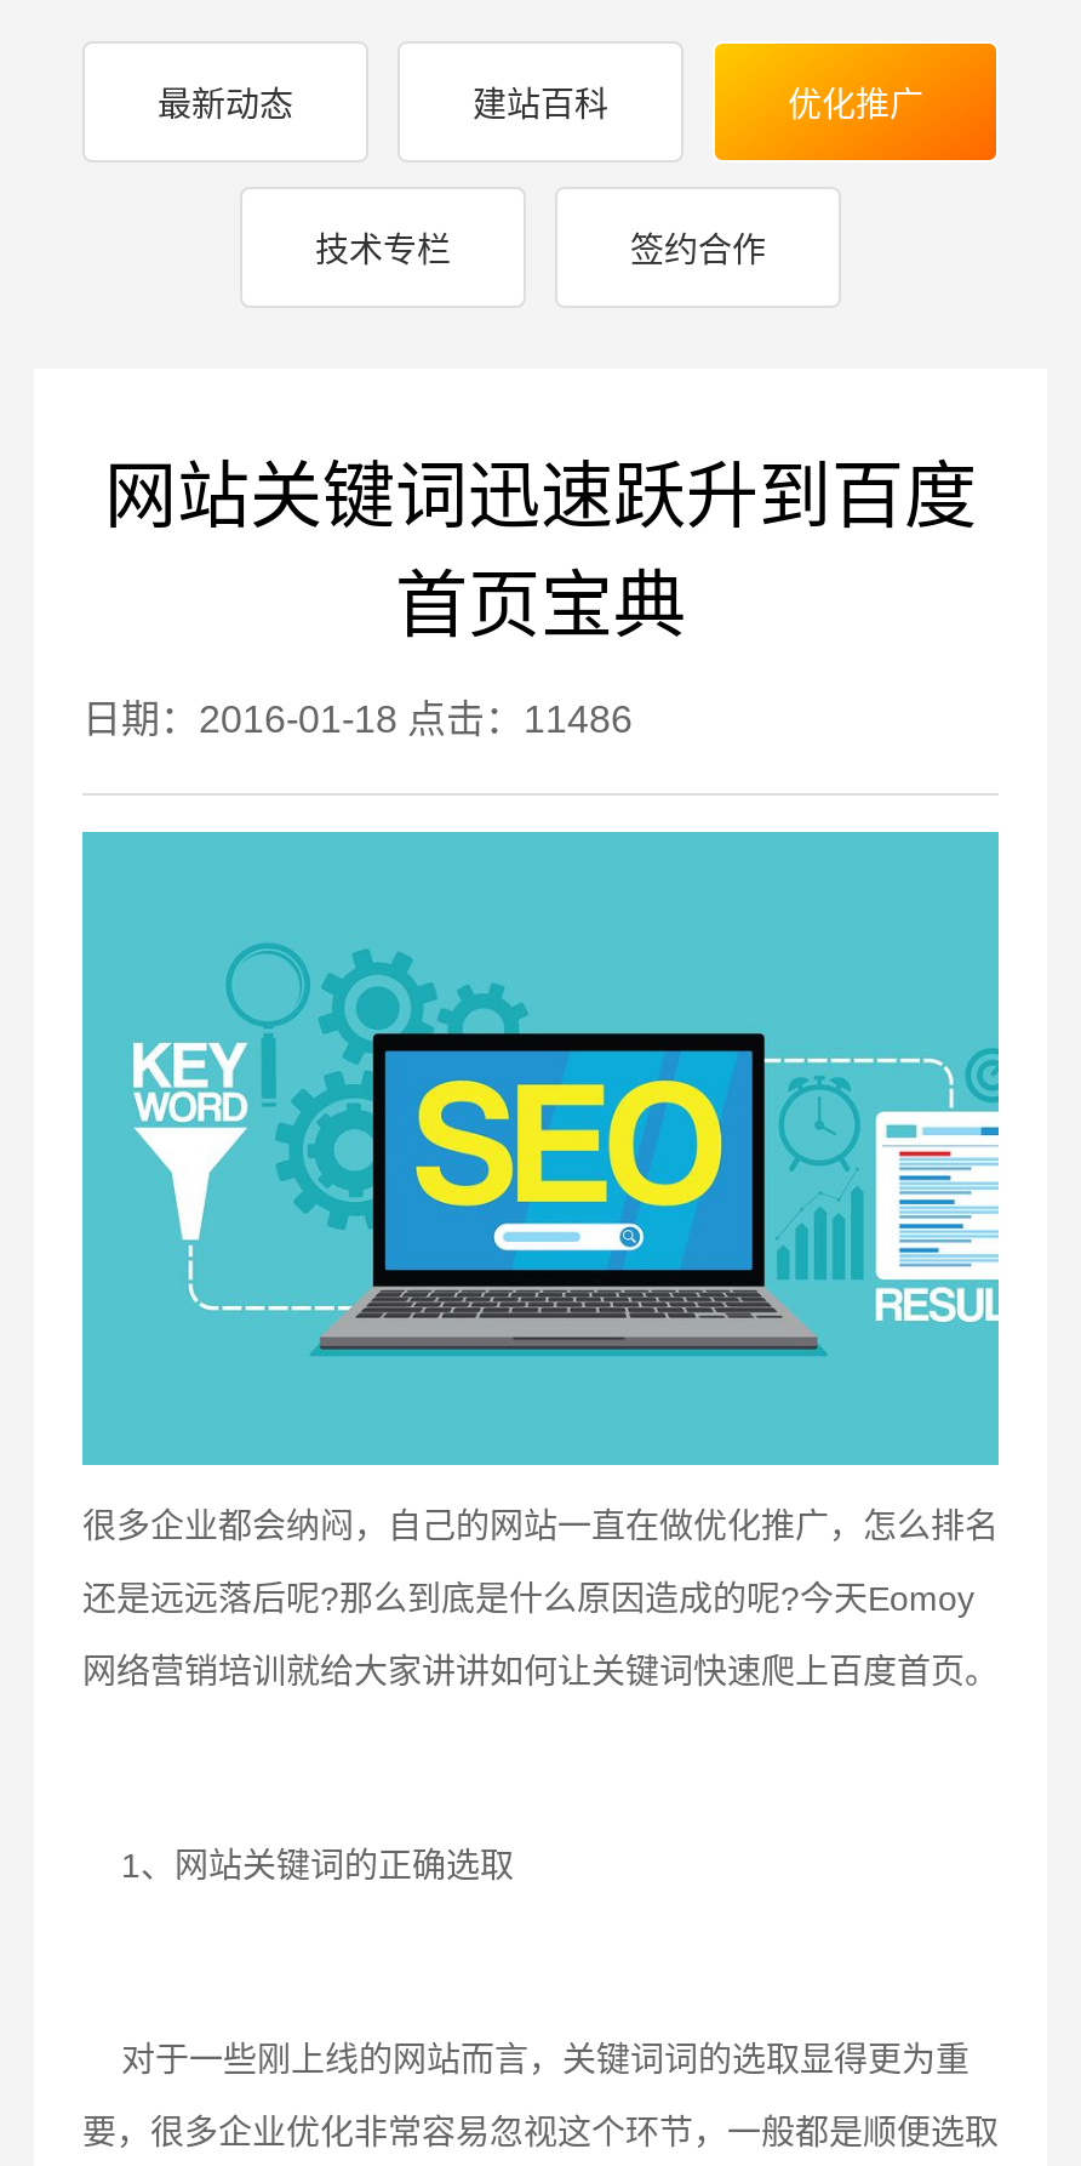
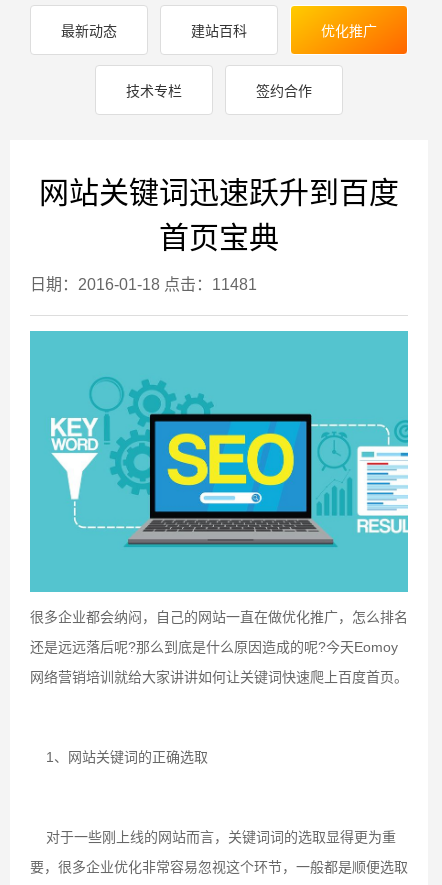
- 日期：2016-01-18 点击：11486
+ 日期：2016-01-18 点击：11481
